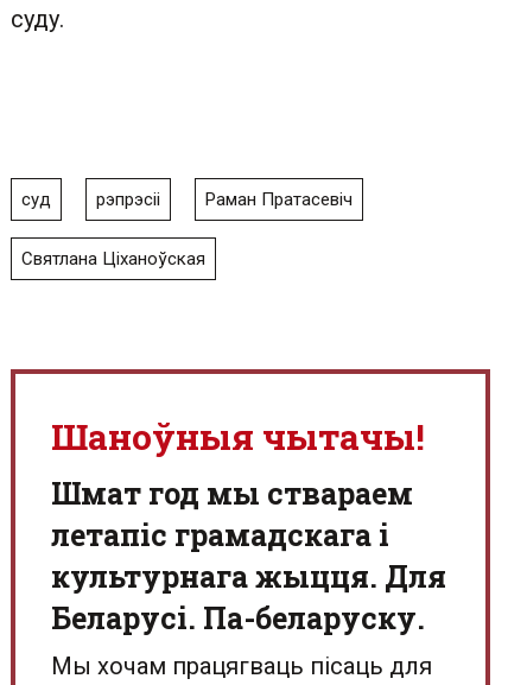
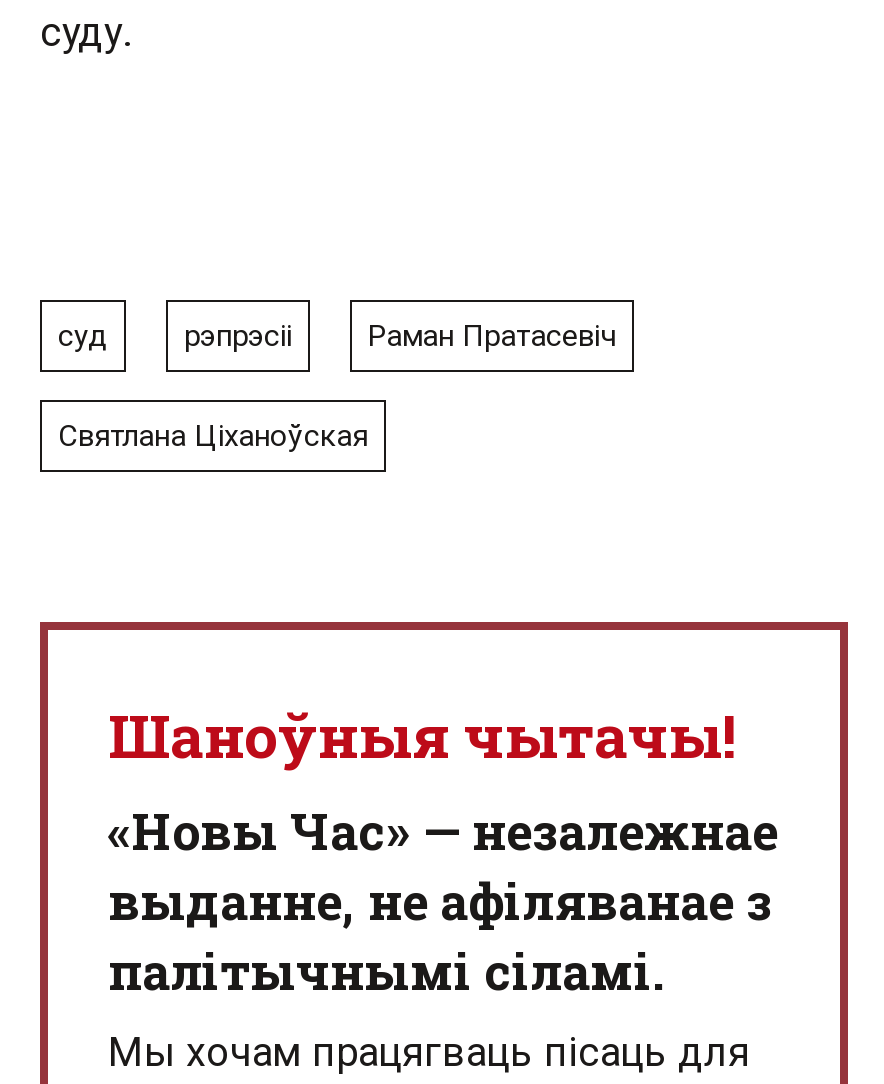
- Шмат год мы ствараем
- летапіс грамадскага і
- культурнага жыцця. Для
- Беларусі. Па-беларуску.
+ «Новы Час» — незалежнае
+ выданне, не афіляванае з
+ палітычнымі сіламі.
